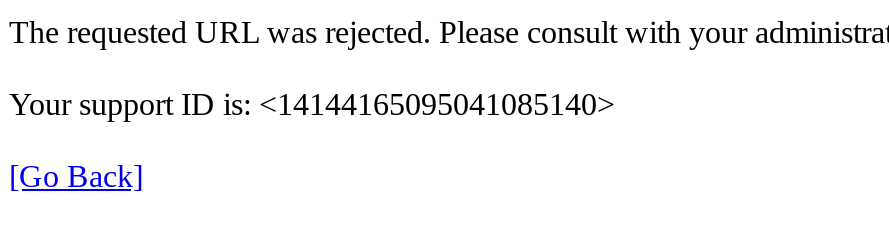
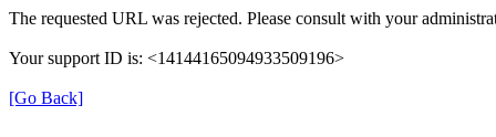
- Your support ID is: <14144165095041085140>
+ Your support ID is: <14144165094933509196>
